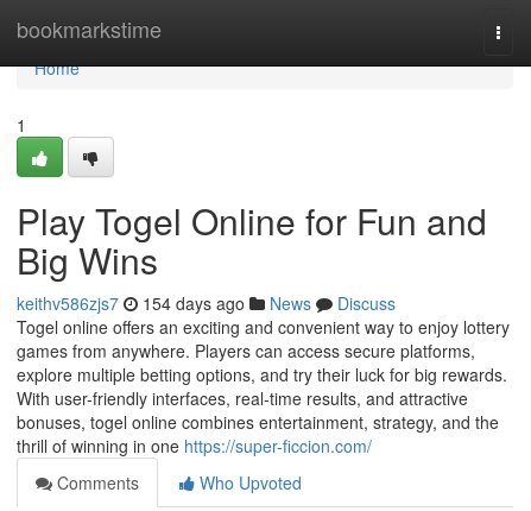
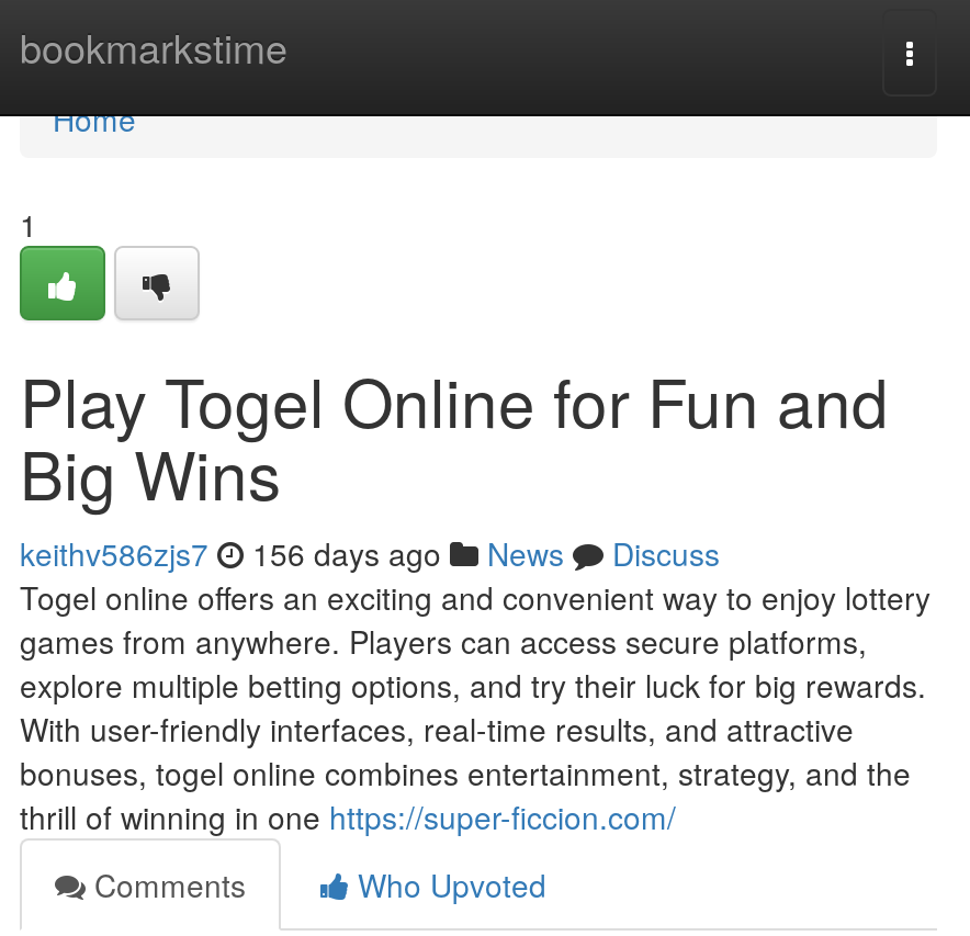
- keithv586zjs7 154 days ago News Discuss
+ keithv586zjs7 156 days ago News Discuss
